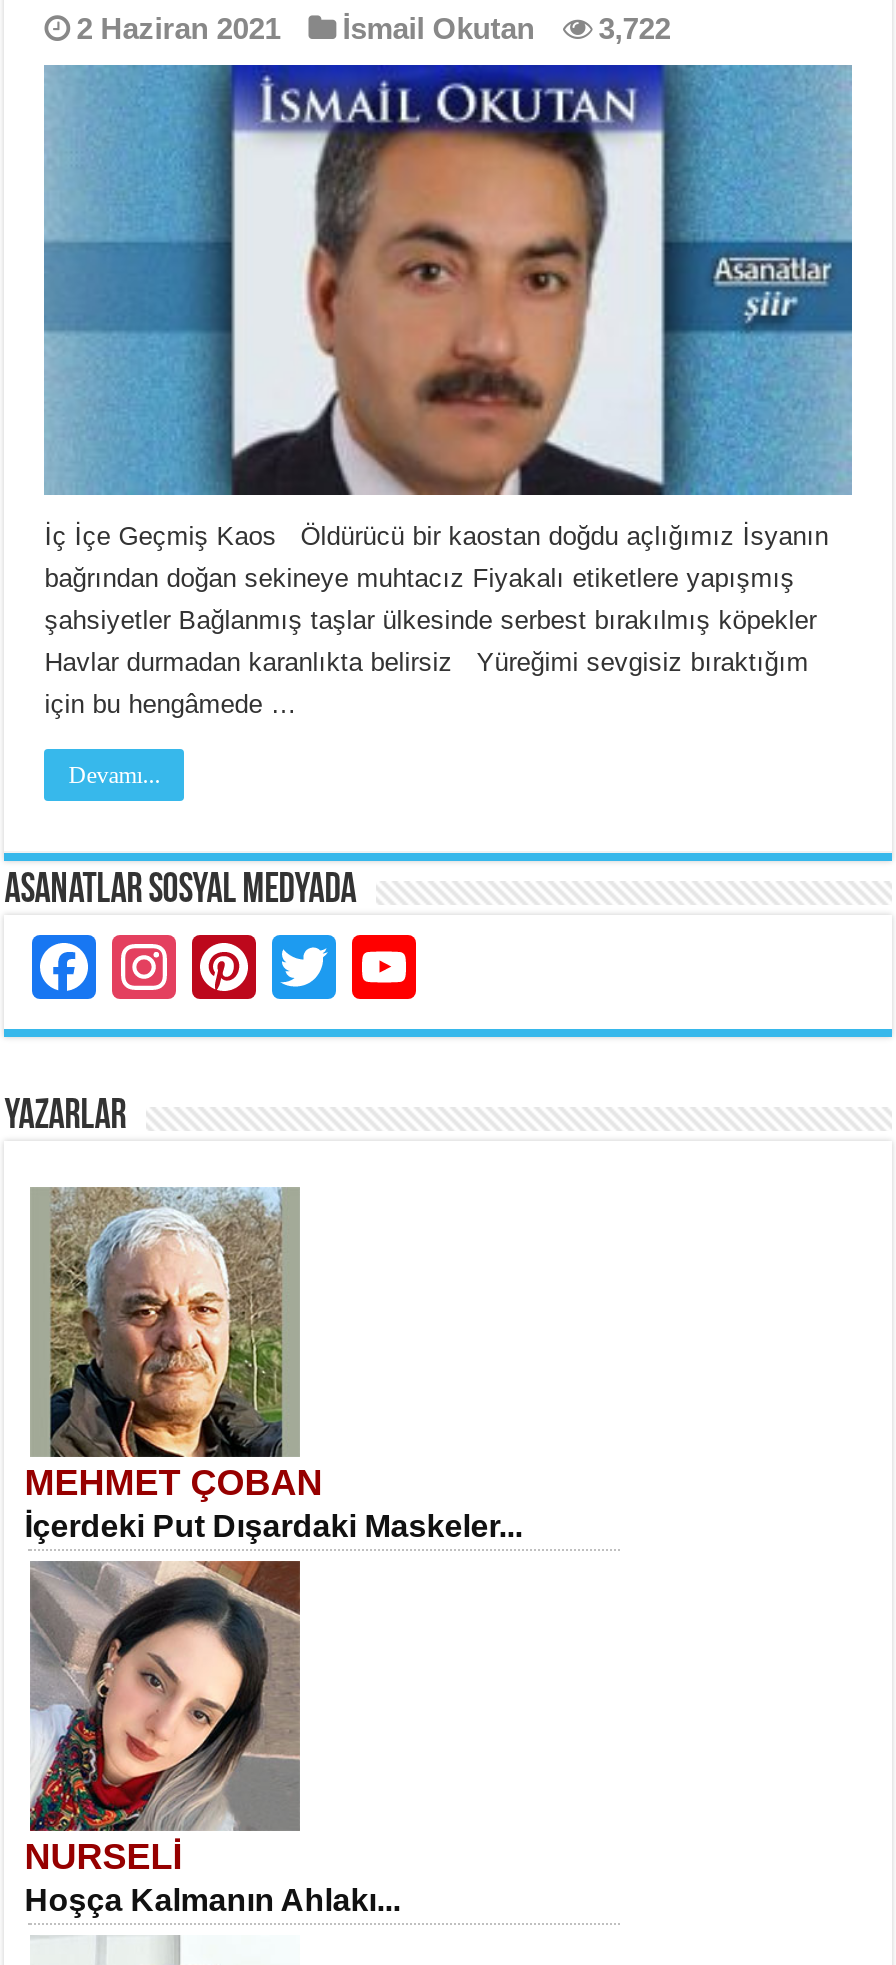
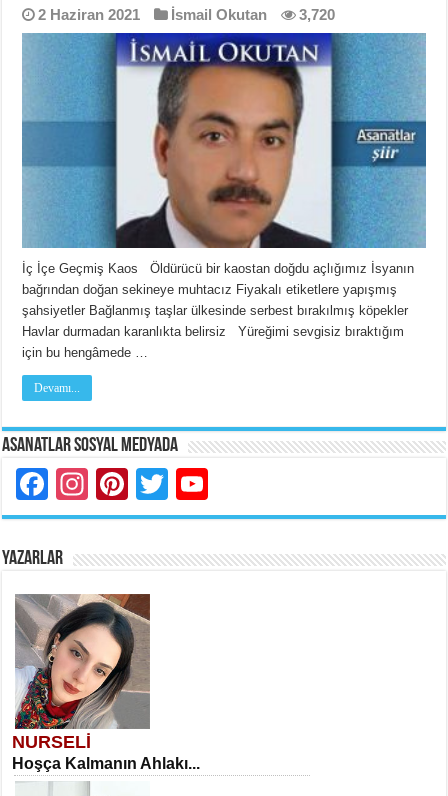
- 2 Haziran 2021 İsmail Okutan 3,722
+ 2 Haziran 2021 İsmail Okutan 3,720

- [image]
- MEHMET ÇOBAN
- İçerdeki Put Dışardaki Maskeler...
